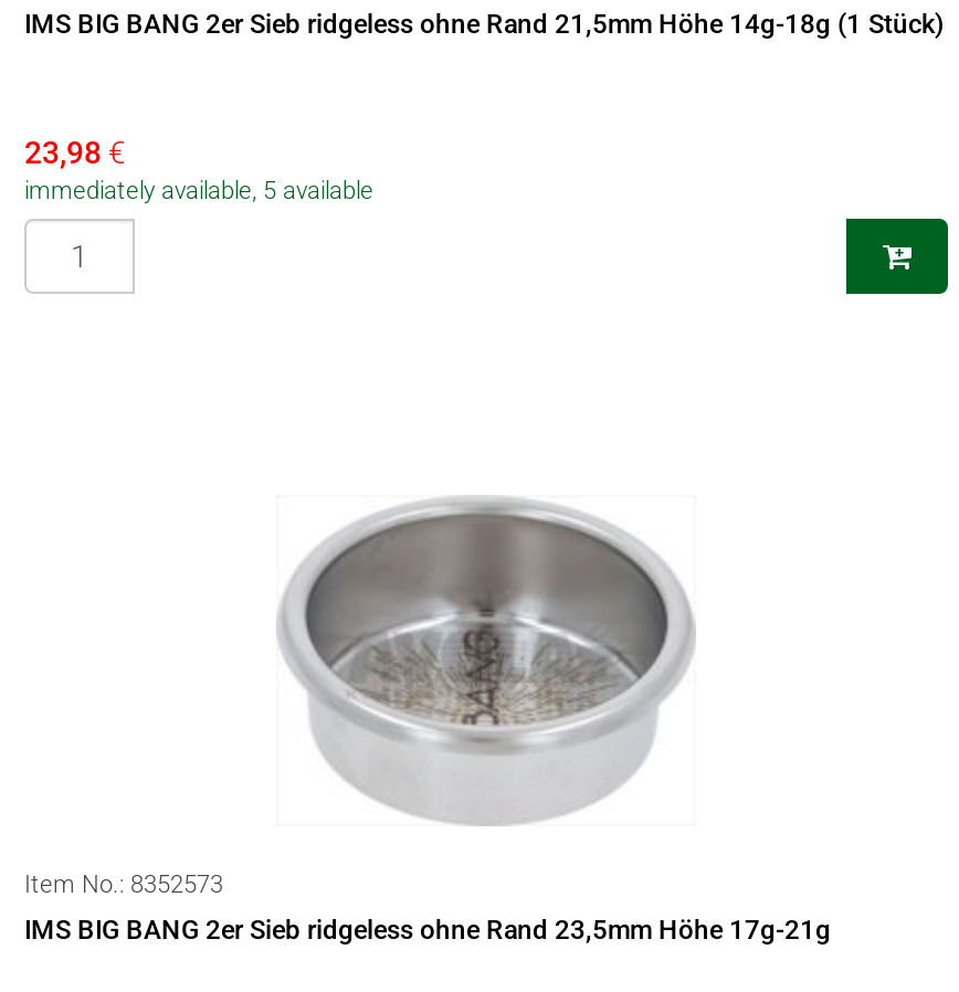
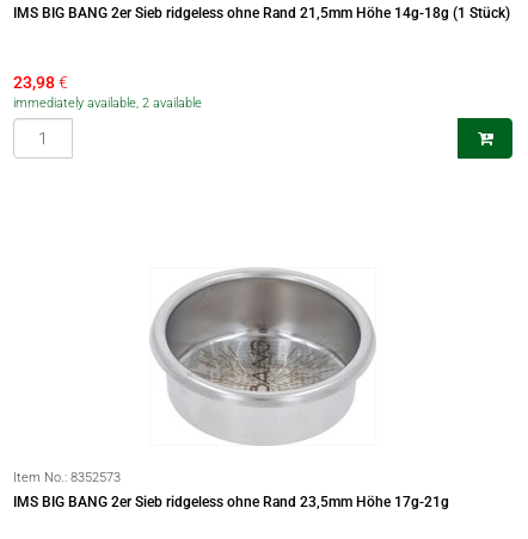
- immediately available, 5 available
+ immediately available, 2 available
